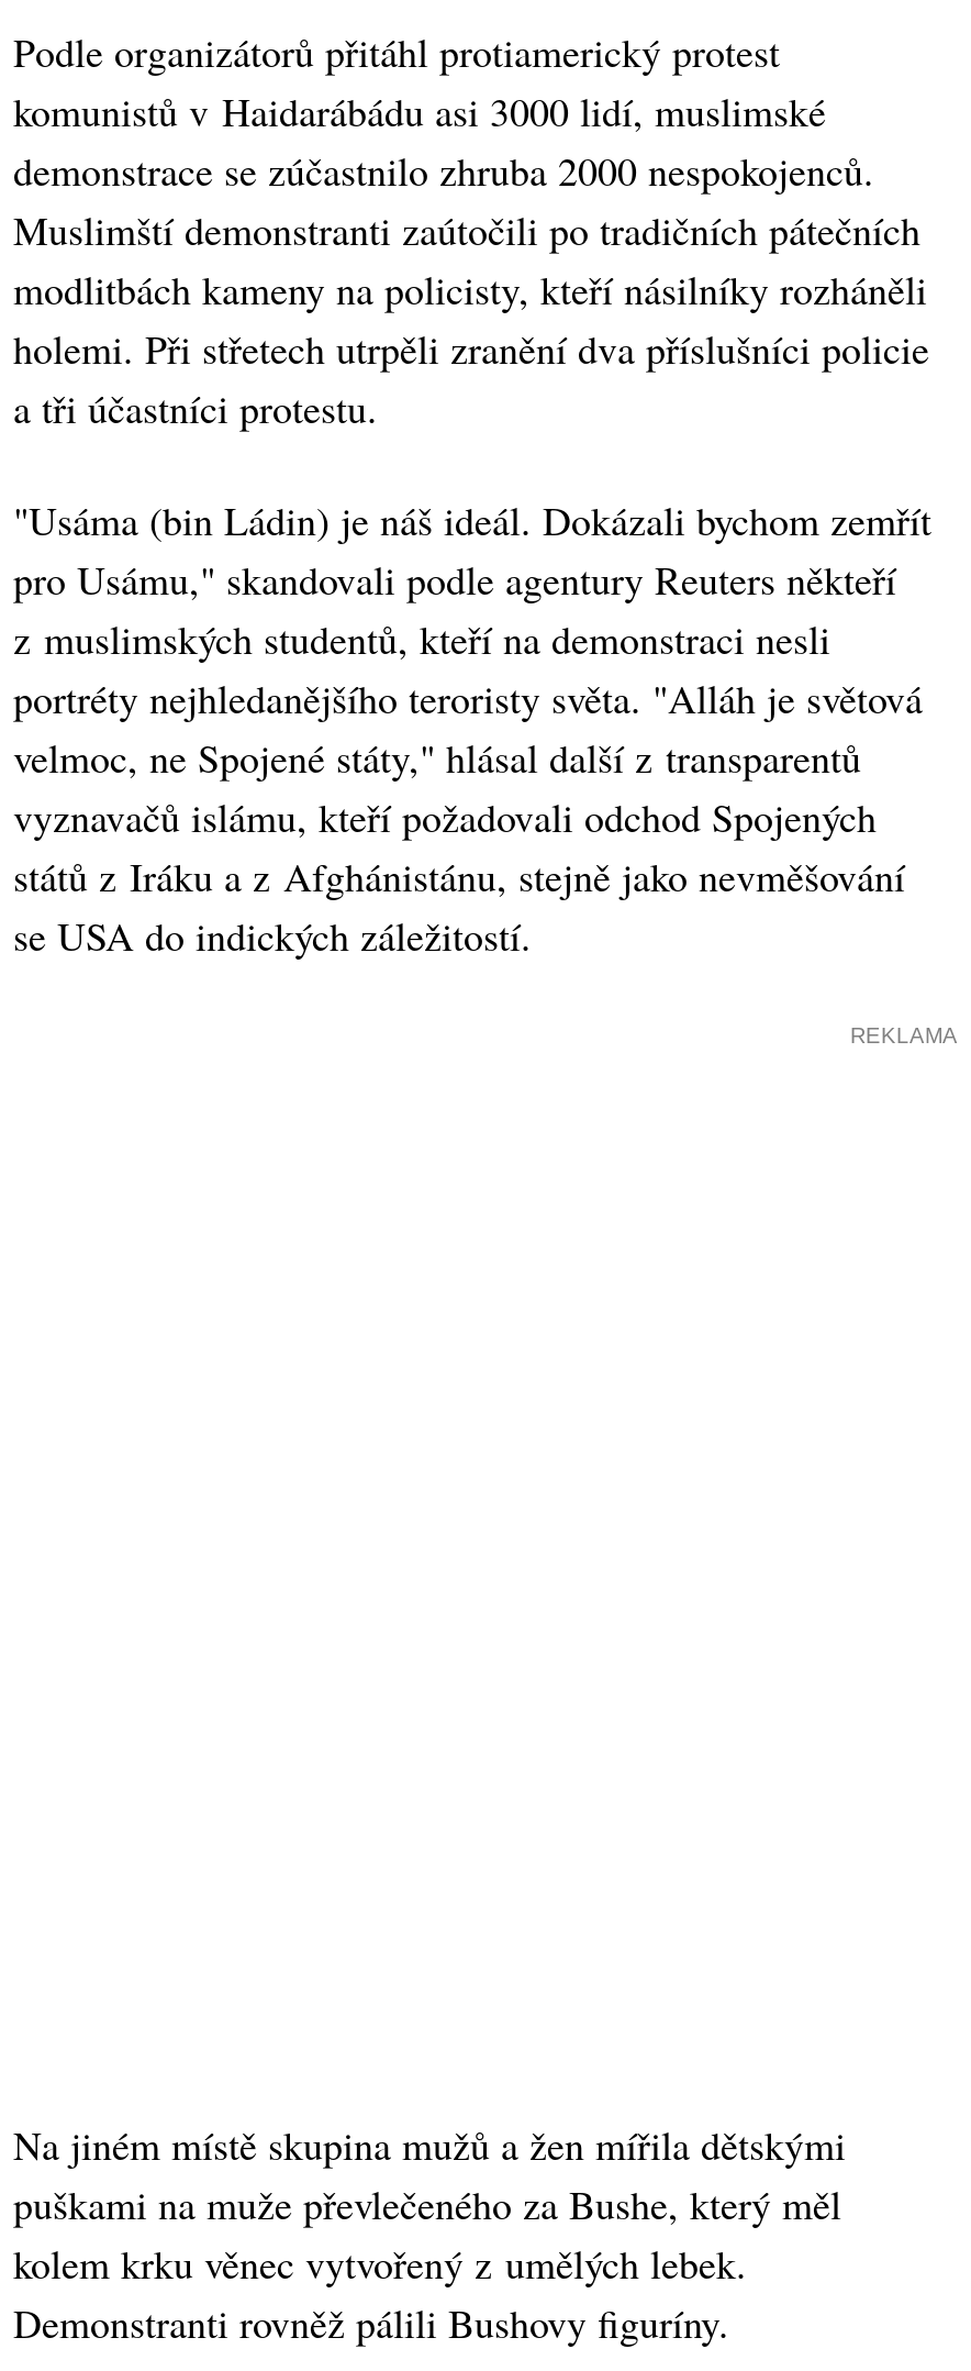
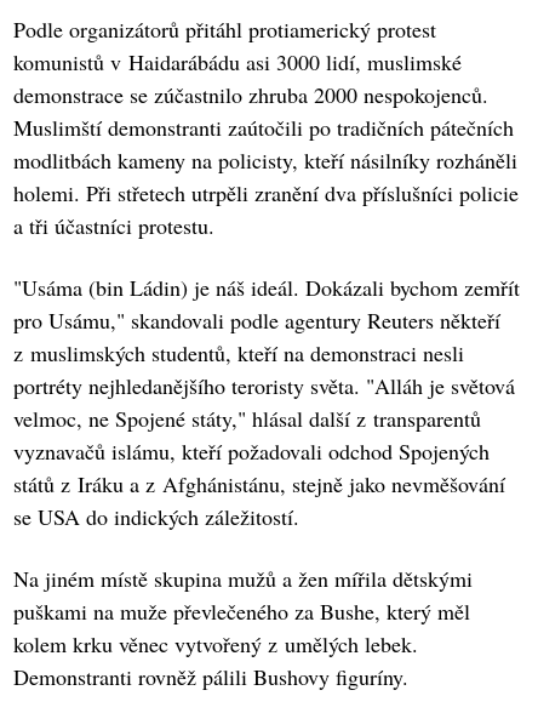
- REKLAMA
